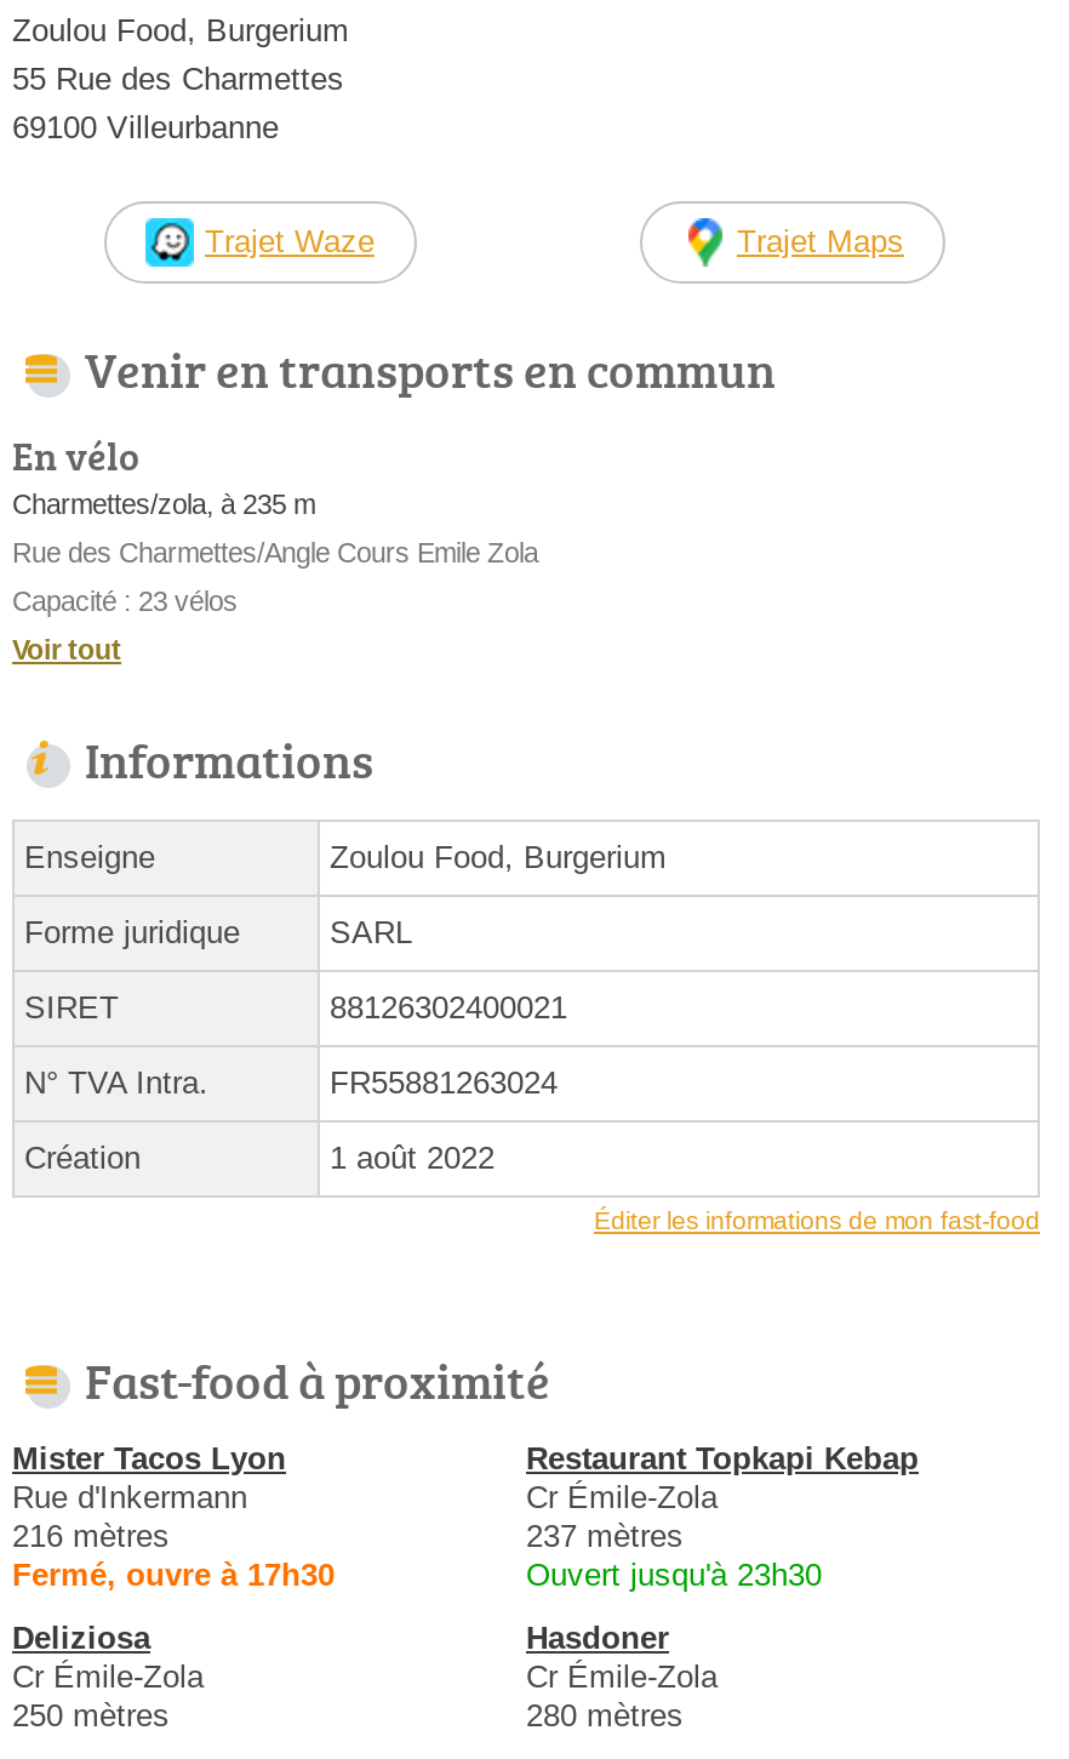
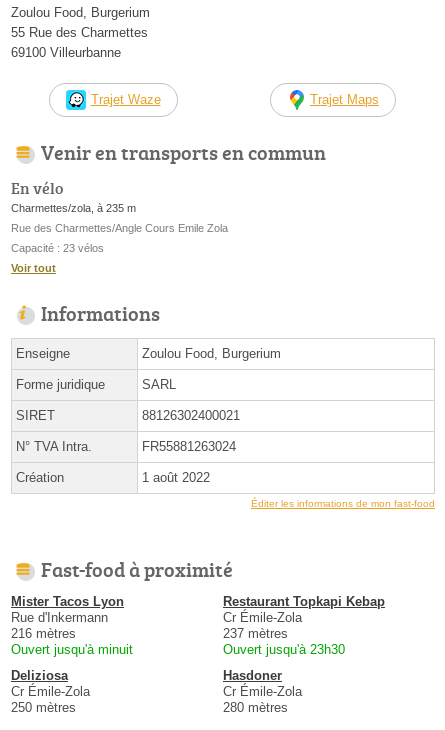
- Fermé, ouvre à 17h30
+ Ouvert jusqu'à minuit
